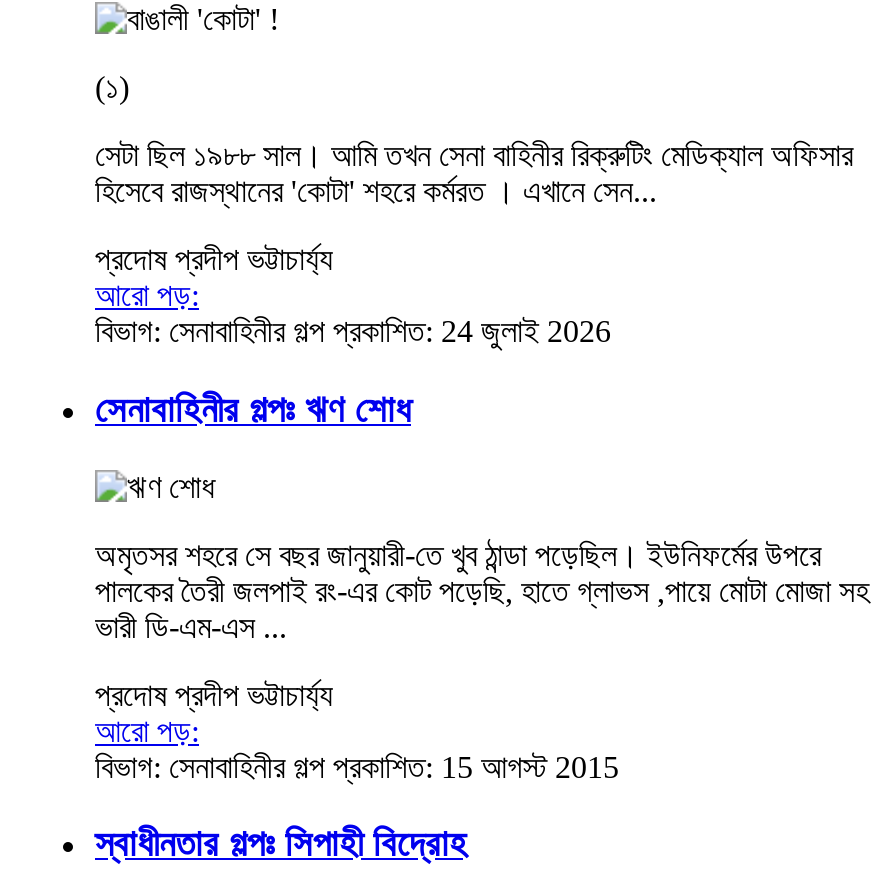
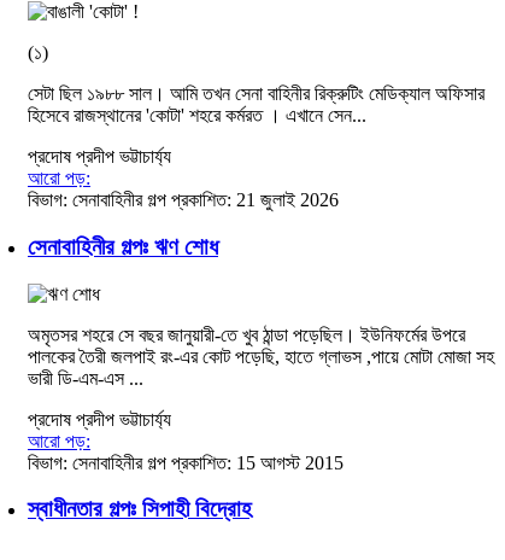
- বিভাগ: সেনাবাহিনীর গল্প প্রকাশিত: 24 জুলাই 2026
+ বিভাগ: সেনাবাহিনীর গল্প প্রকাশিত: 21 জুলাই 2026
